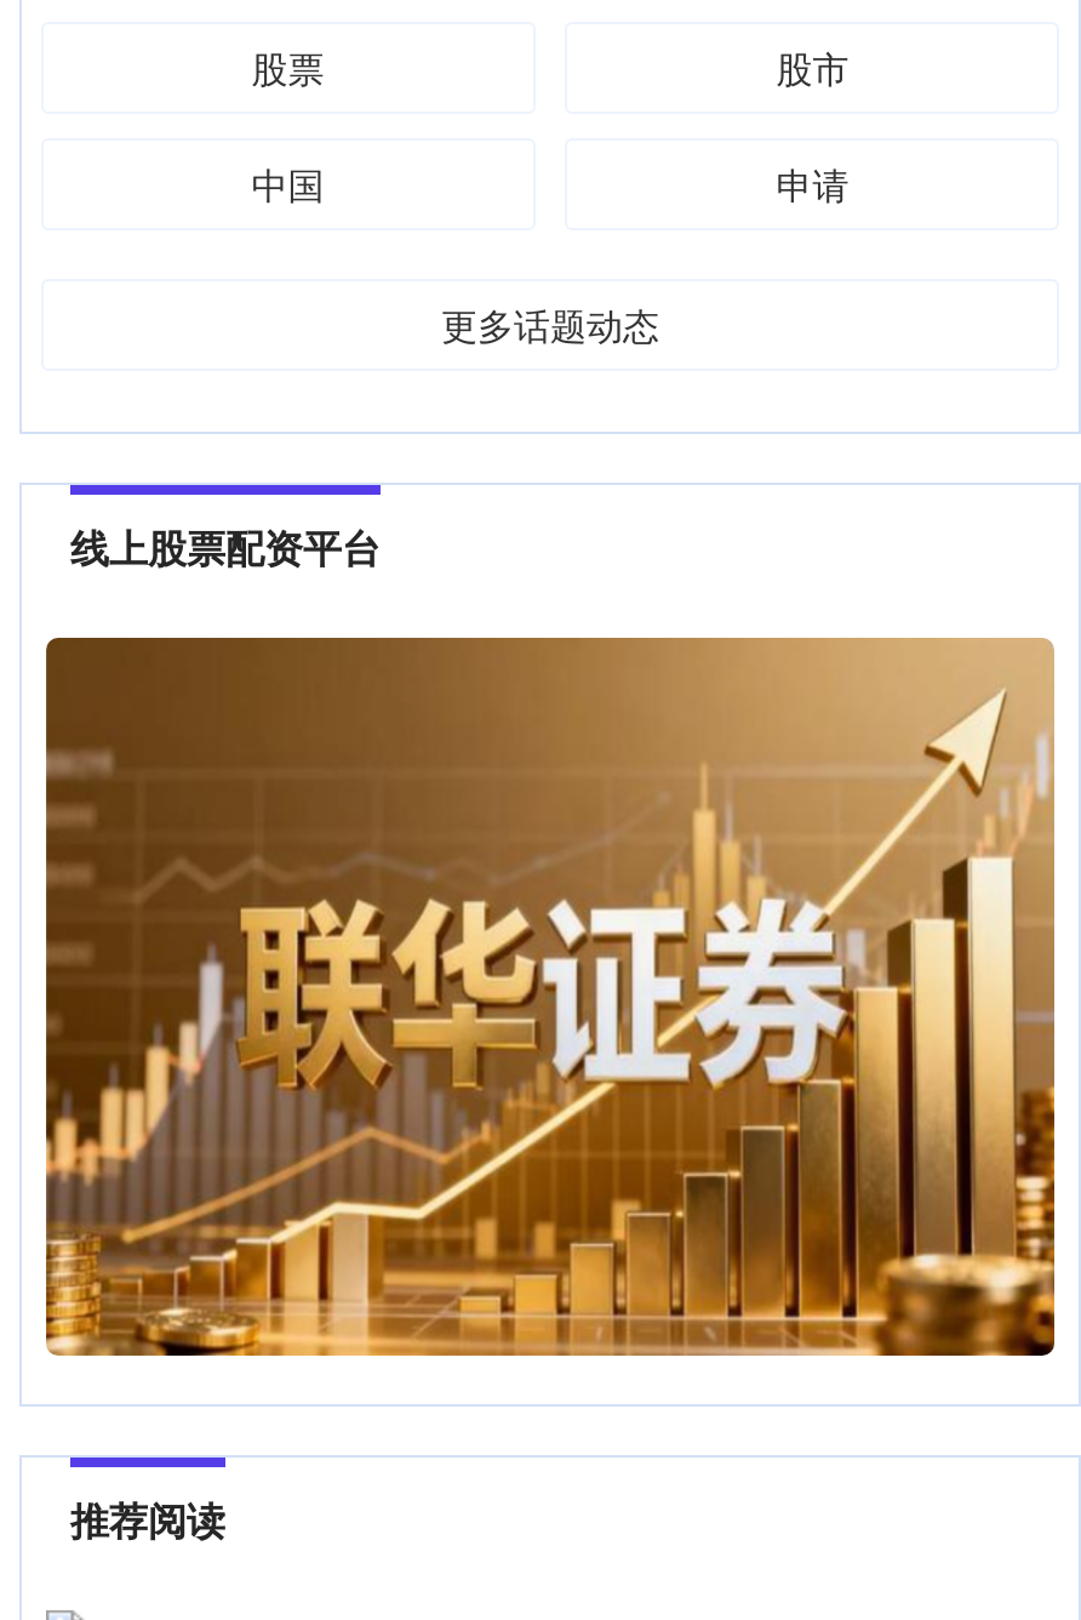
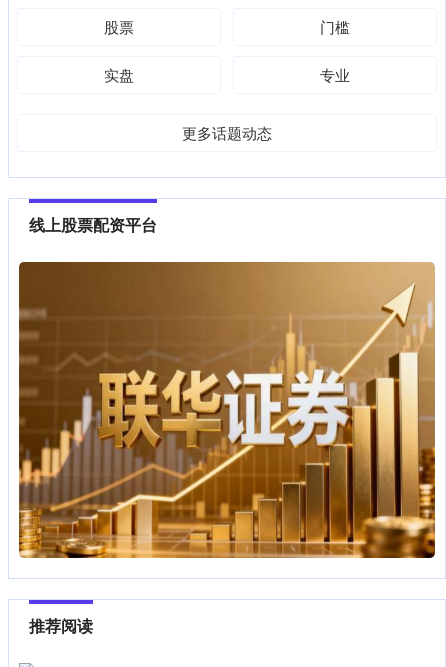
- 股市
+ 门槛

- 中国
- 申请
+ 实盘
+ 专业
